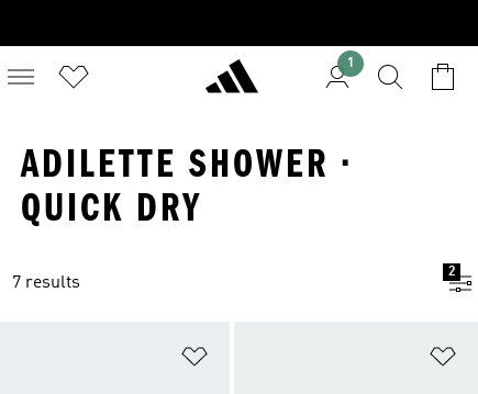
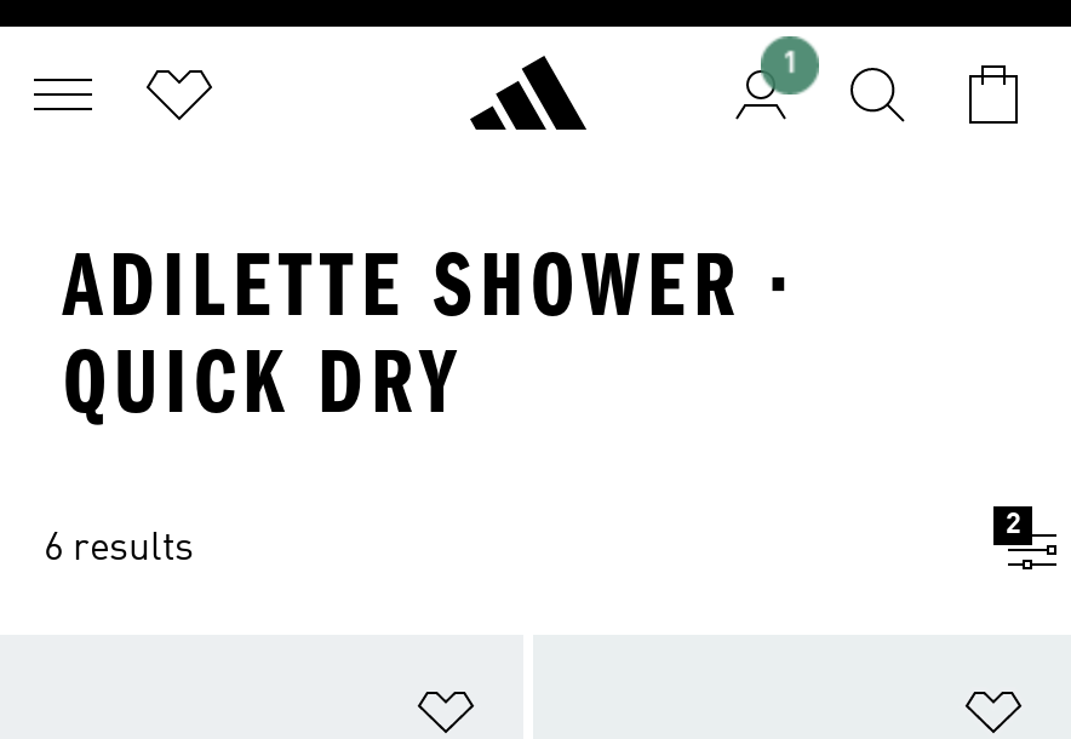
- 7 results
+ 6 results
